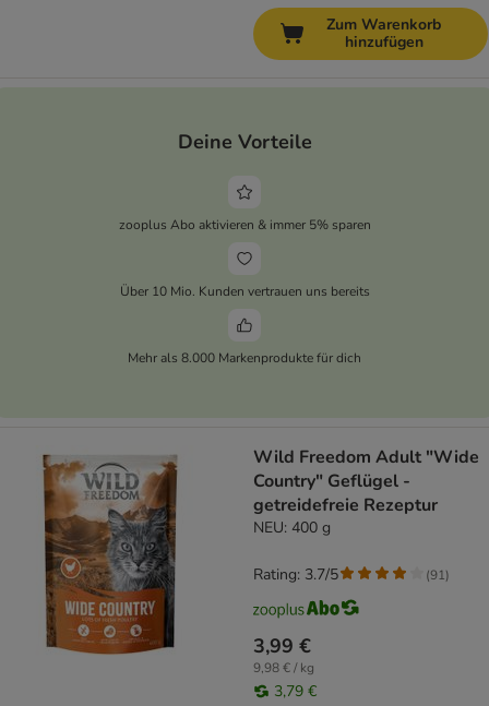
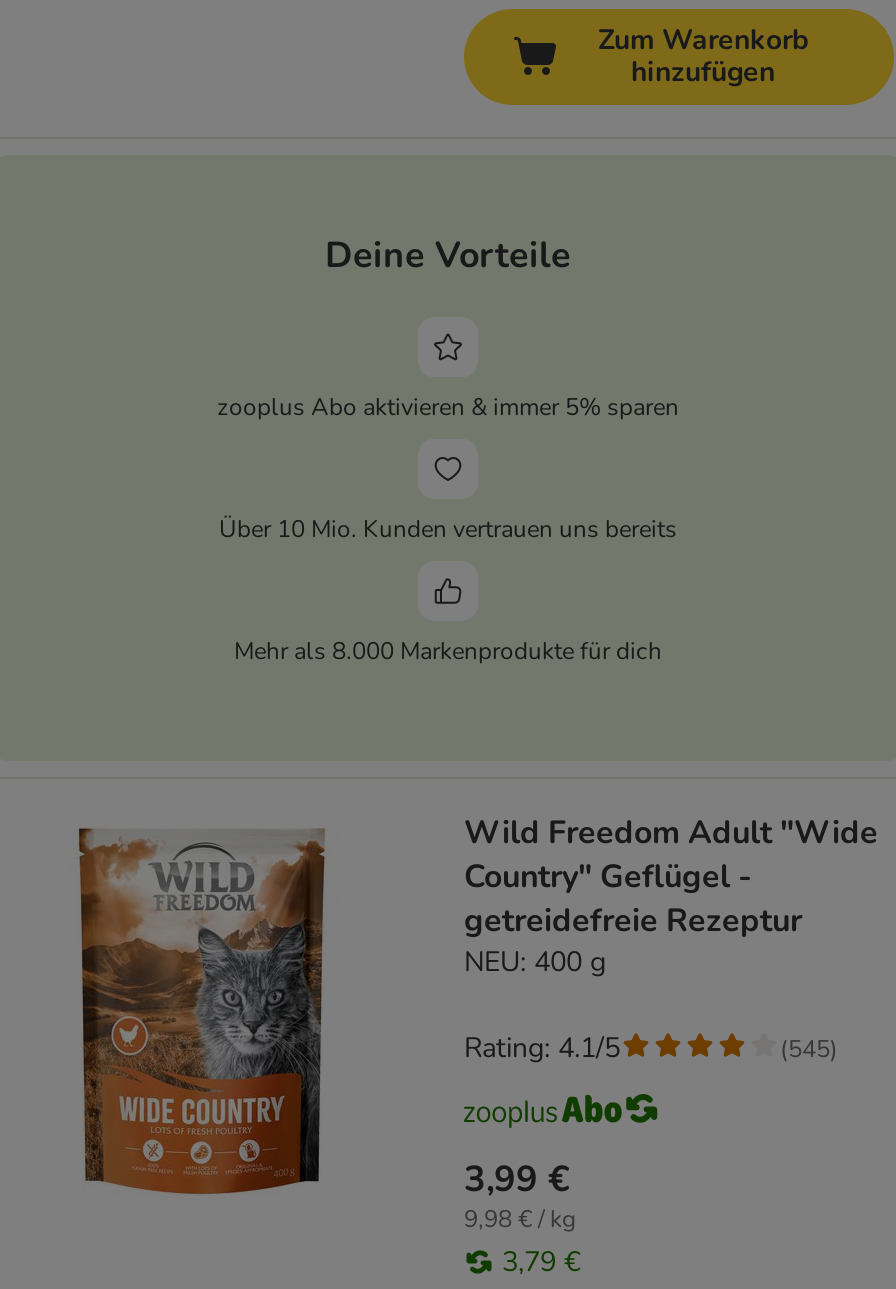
- Rating: 3.7/5
+ Rating: 4.1/5

- (91)
+ (545)
